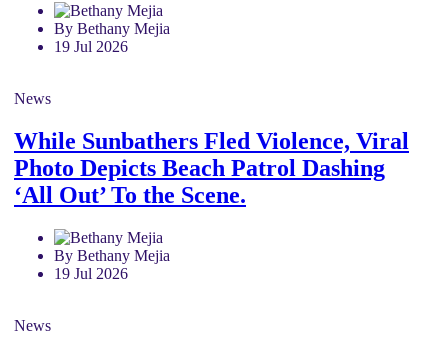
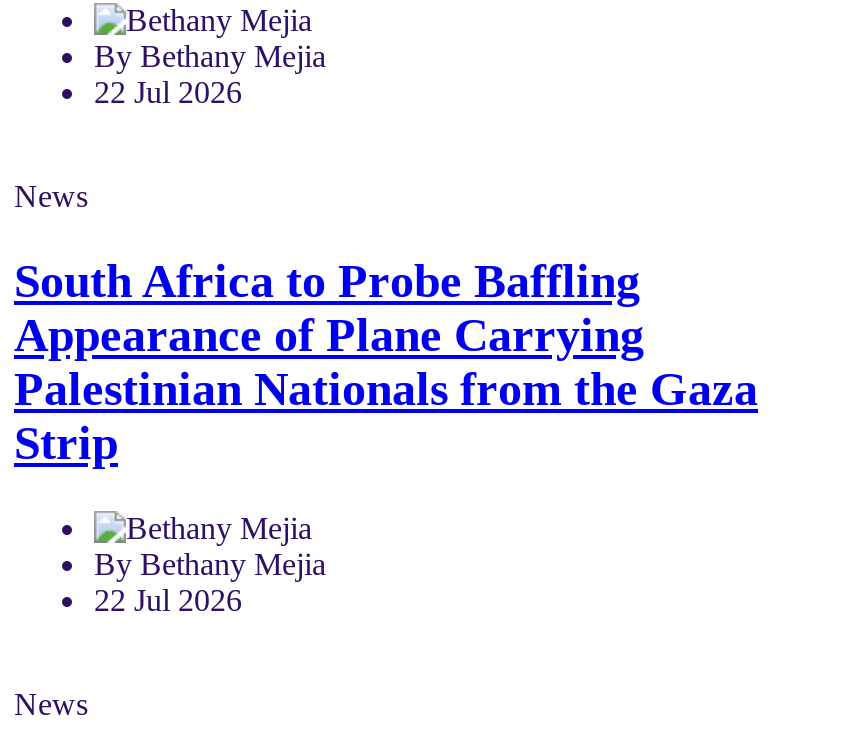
- 19 Jul 2026
+ 22 Jul 2026

- While Sunbathers Fled Violence, Viral
- Photo Depicts Beach Patrol Dashing
- ‘All Out’ To the Scene.
+ South Africa to Probe Baffling
+ Appearance of Plane Carrying
+ Palestinian Nationals from the Gaza
+ Strip

- 19 Jul 2026
+ 22 Jul 2026
